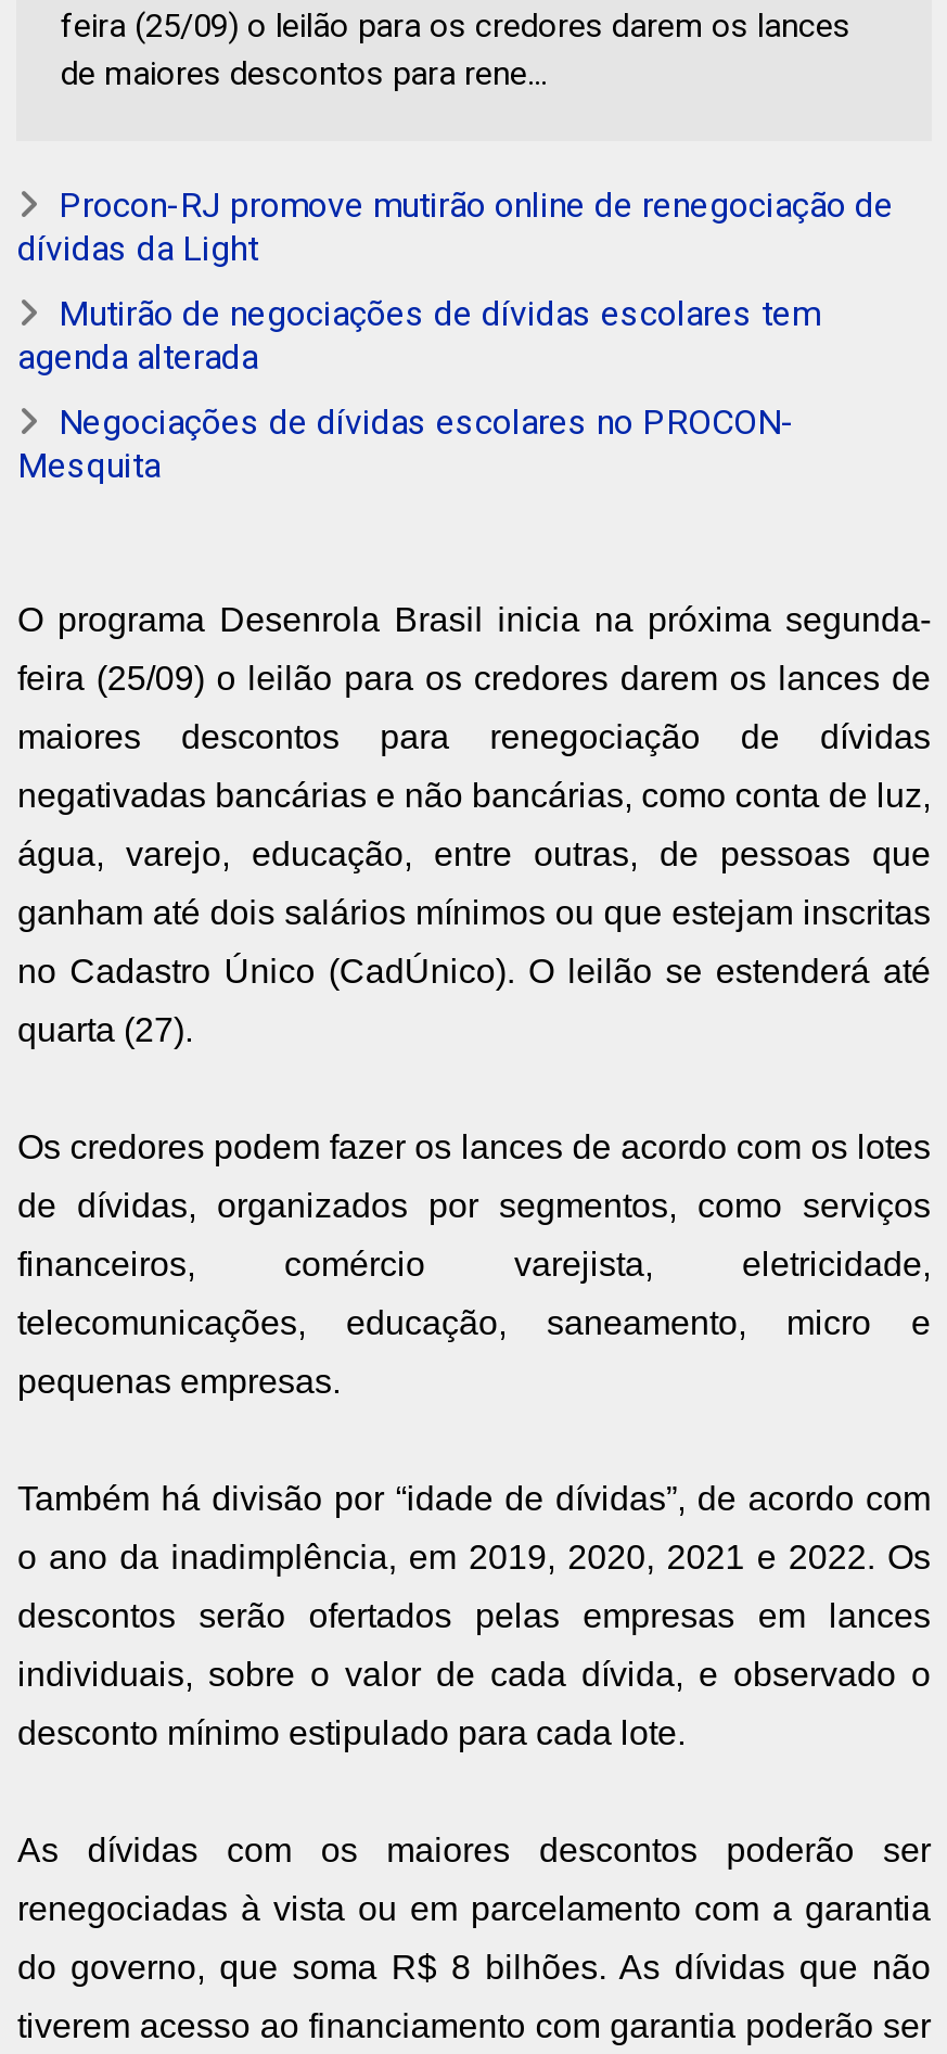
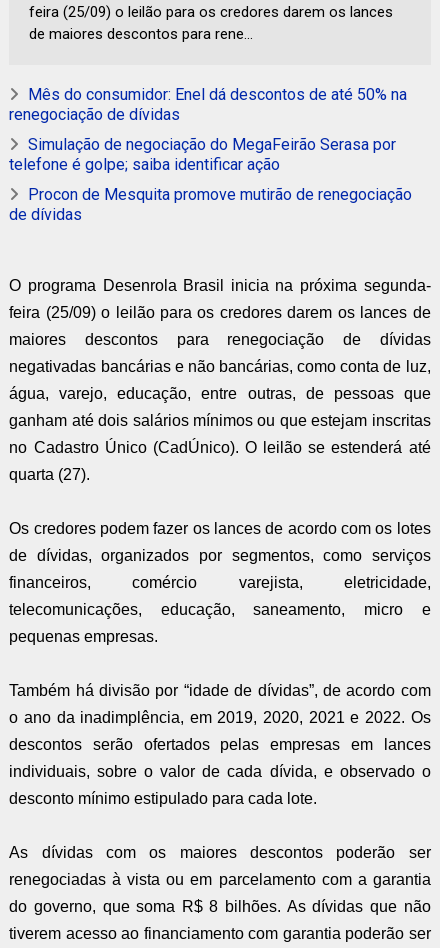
- Procon-RJ promove mutirão online de renegociação de
- dívidas da Light
+ Mês do consumidor: Enel dá descontos de até 50% na
+ renegociação de dívidas

- Mutirão de negociações de dívidas escolares tem
- agenda alterada
+ Simulação de negociação do MegaFeirão Serasa por
+ telefone é golpe; saiba identificar ação

- Negociações de dívidas escolares no PROCON-
- Mesquita
+ Procon de Mesquita promove mutirão de renegociação
+ de dívidas
